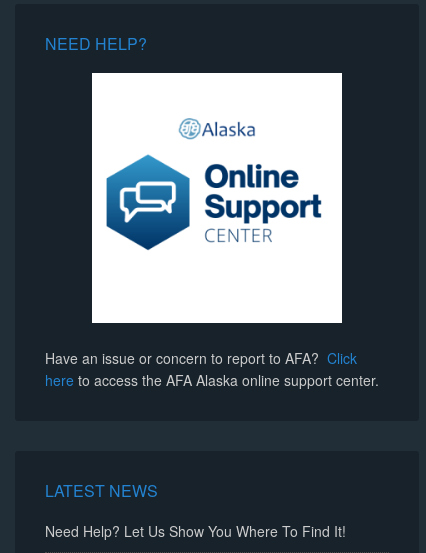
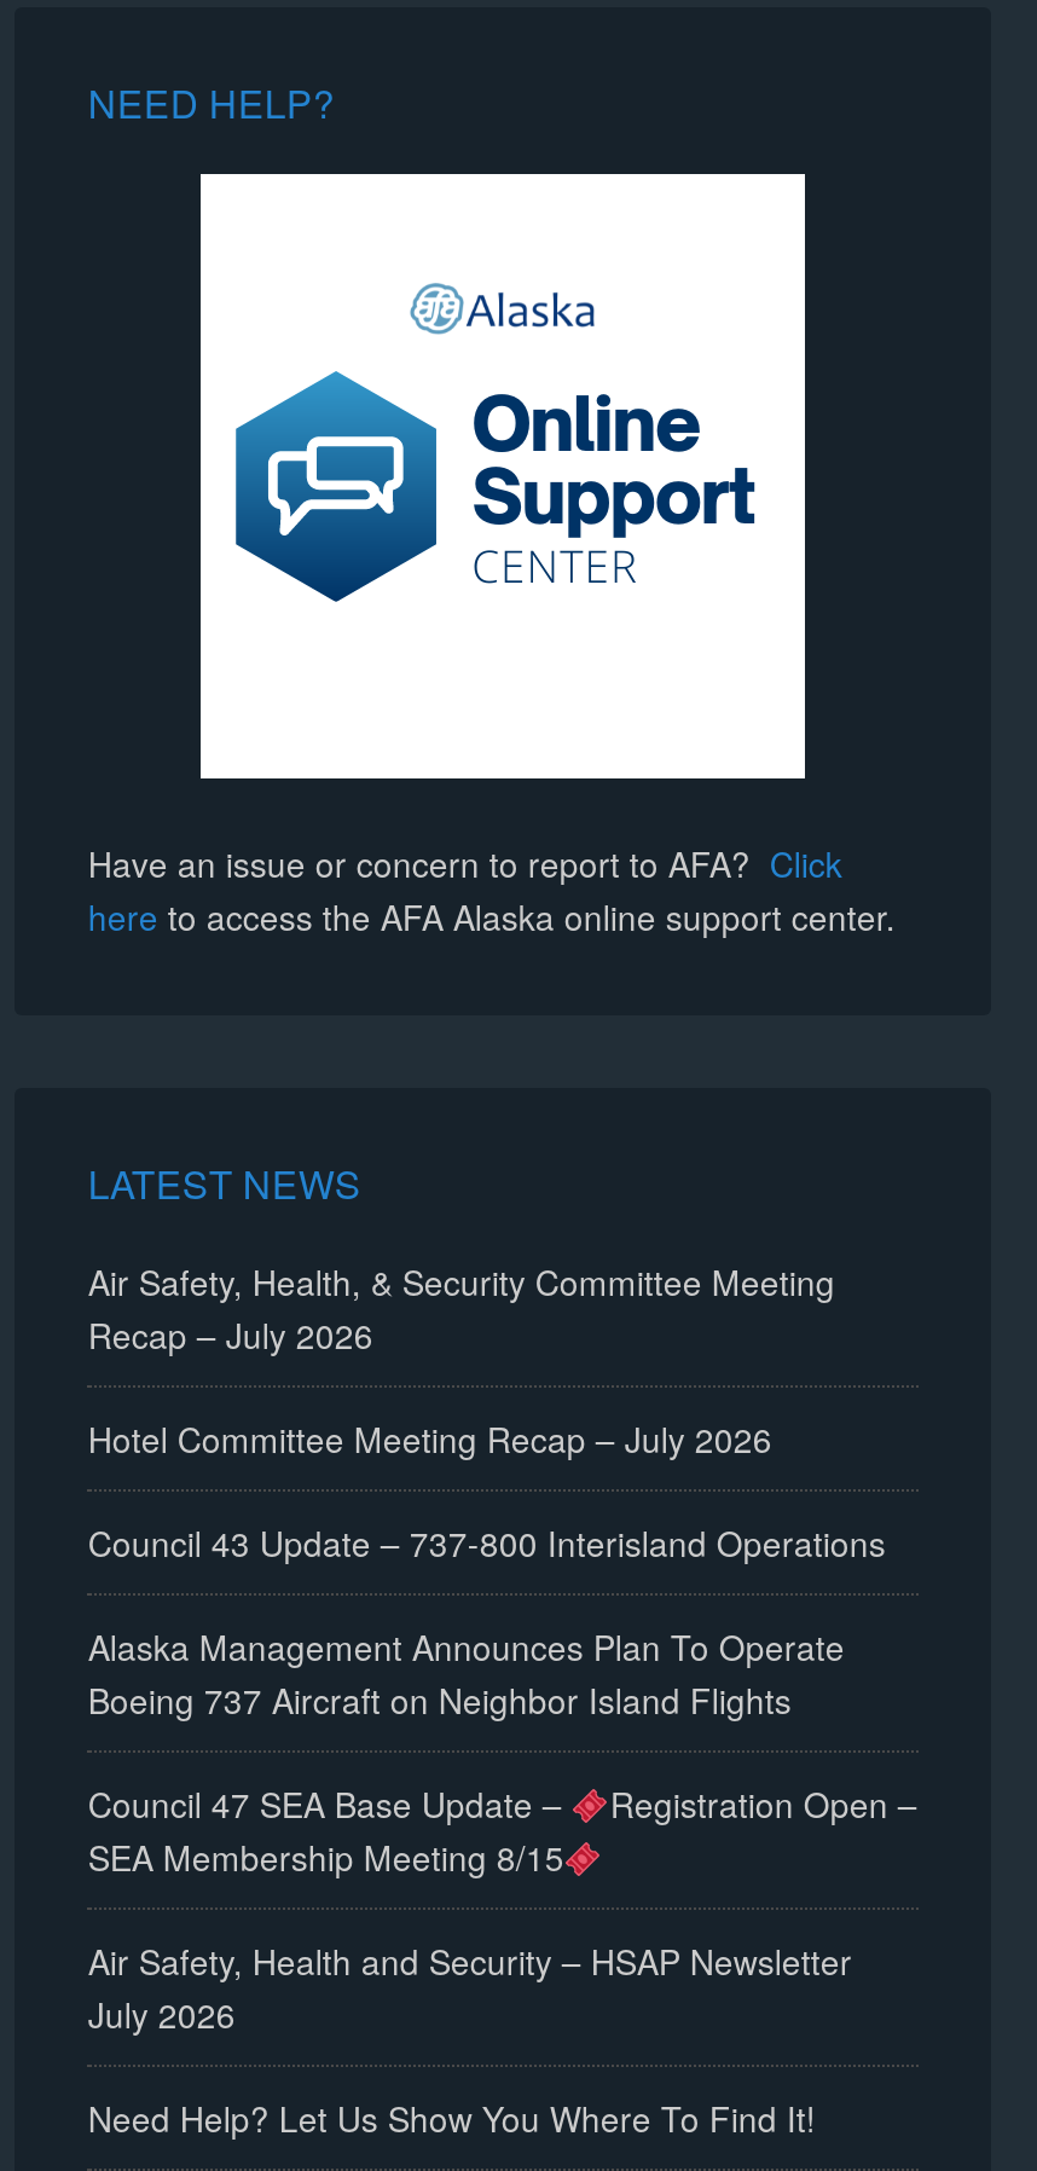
+ Air Safety, Health, & Security Committee Meeting
+ Recap – July 2026
+ Hotel Committee Meeting Recap – July 2026
+ Council 43 Update – 737-800 Interisland Operations
+ Alaska Management Announces Plan To Operate
+ Boeing 737 Aircraft on Neighbor Island Flights
+ Council 47 SEA Base Update –
+ Registration Open –
+ SEA Membership Meeting 8/15
+ Air Safety, Health and Security – HSAP Newsletter
+ July 2026
